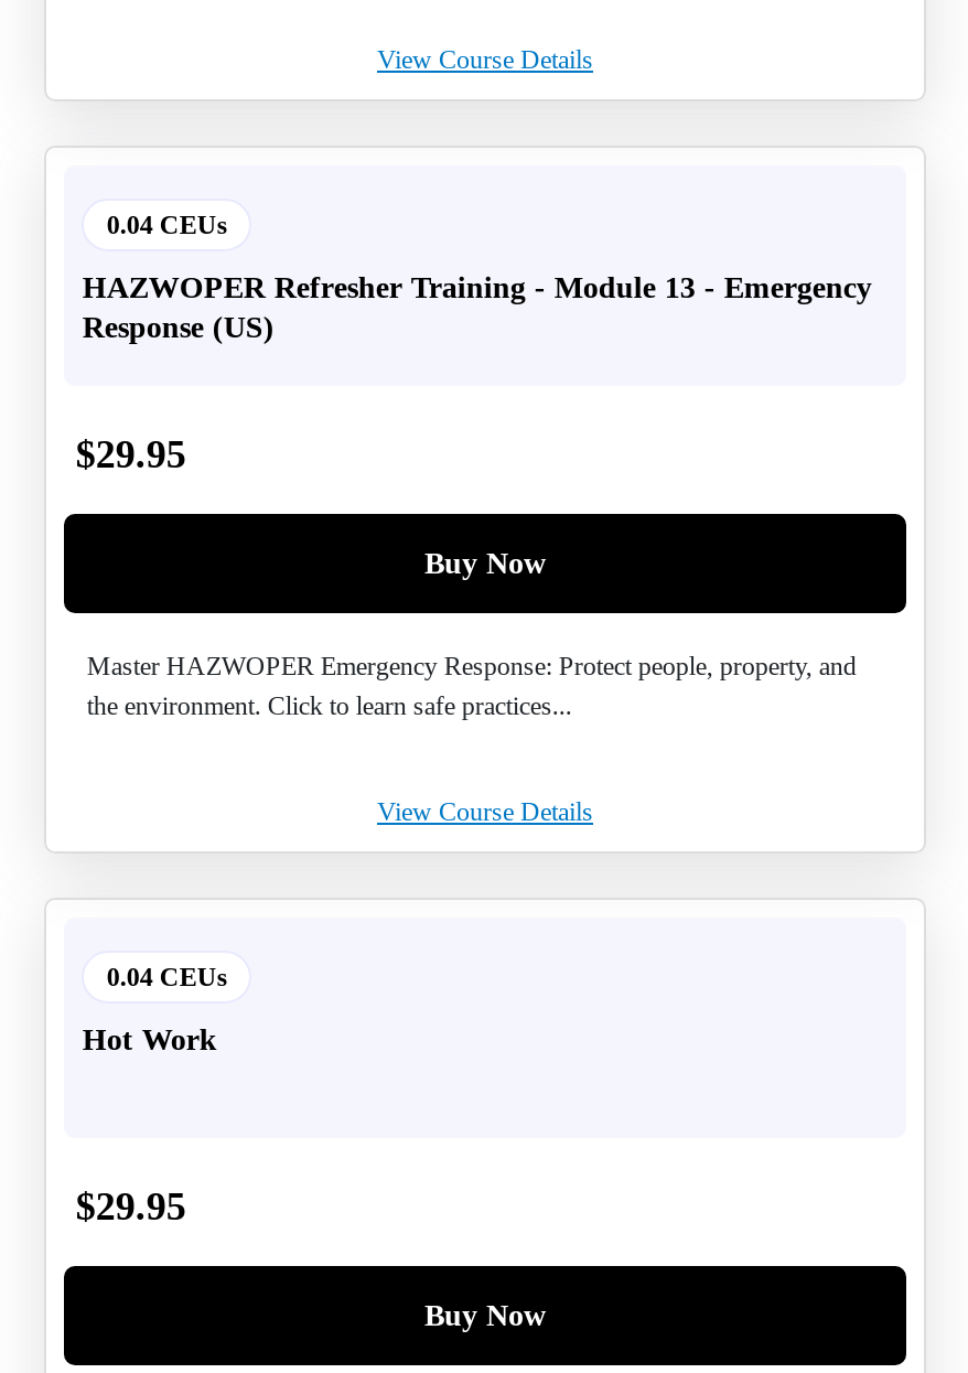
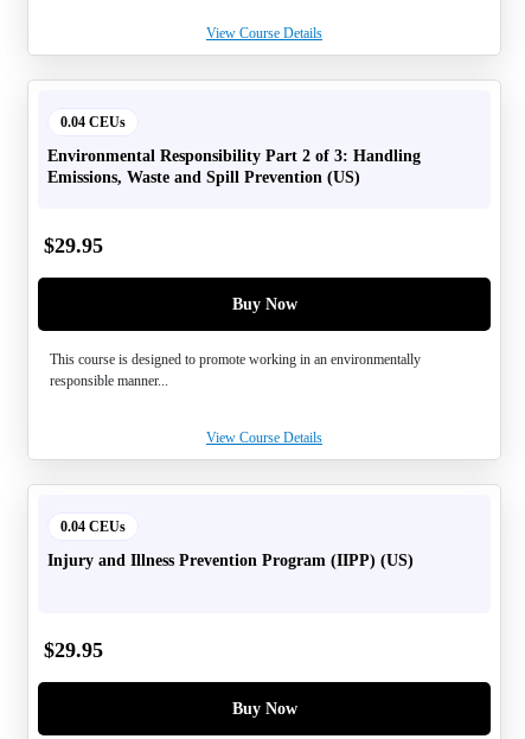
- HAZWOPER Refresher Training - Module 13 - Emergency
- Response (US)
+ Environmental Responsibility Part 2 of 3: Handling
+ Emissions, Waste and Spill Prevention (US)

- Master HAZWOPER Emergency Response: Protect people, property, and
- the environment. Click to learn safe practices...
+ This course is designed to promote working in an environmentally
+ responsible manner...

- Hot Work
+ Injury and Illness Prevention Program (IIPP) (US)
